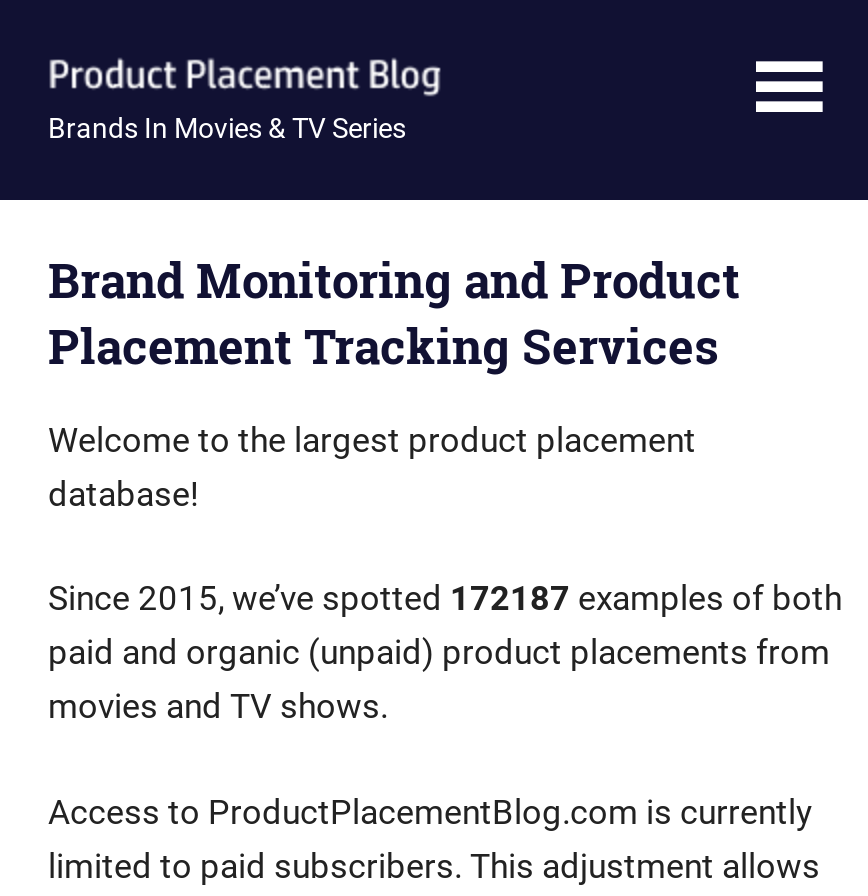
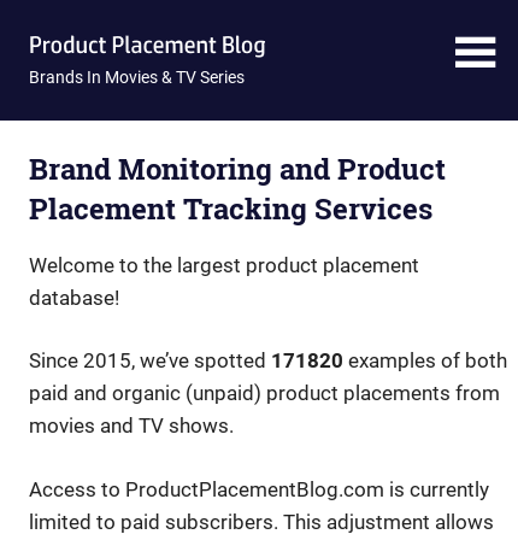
- Since 2015, we’ve spotted 172187 examples of both
+ Since 2015, we’ve spotted 171820 examples of both
